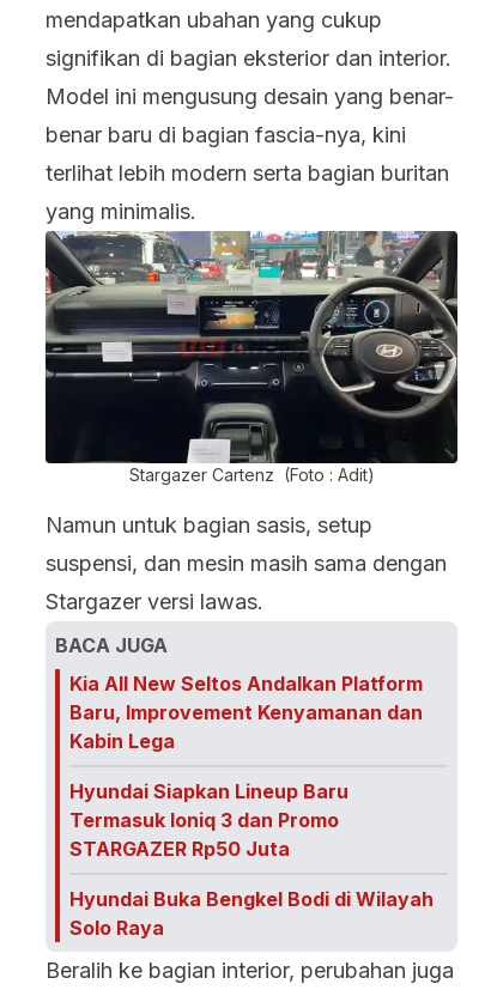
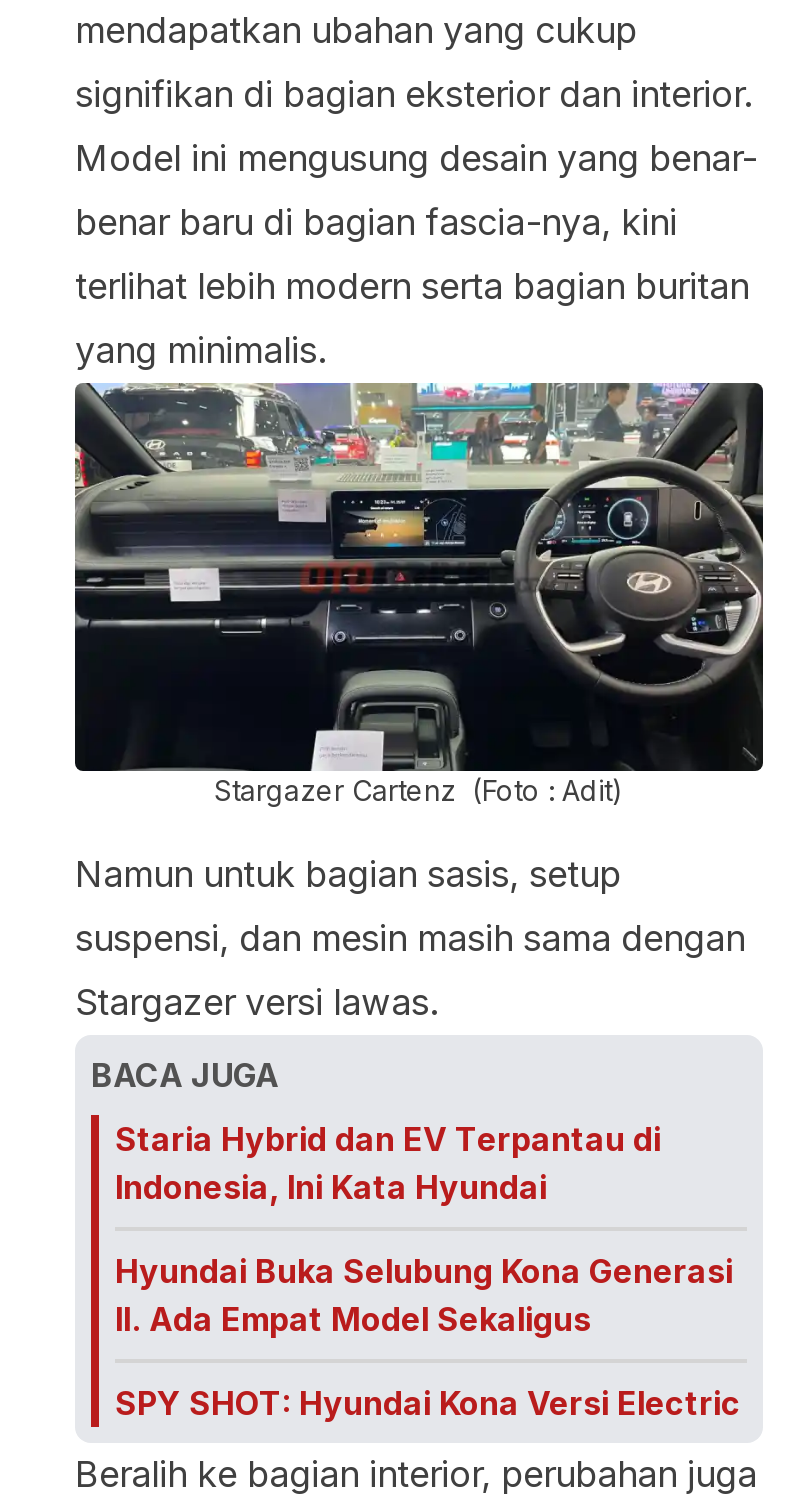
- Kia All New Seltos Andalkan Platform
- Baru, Improvement Kenyamanan dan
- Kabin Lega
+ Staria Hybrid dan EV Terpantau di
+ Indonesia, Ini Kata Hyundai

- Hyundai Siapkan Lineup Baru
- Termasuk Ioniq 3 dan Promo
- STARGAZER Rp50 Juta
+ Hyundai Buka Selubung Kona Generasi
+ II. Ada Empat Model Sekaligus

- Hyundai Buka Bengkel Bodi di Wilayah
- Solo Raya
+ SPY SHOT: Hyundai Kona Versi Electric
